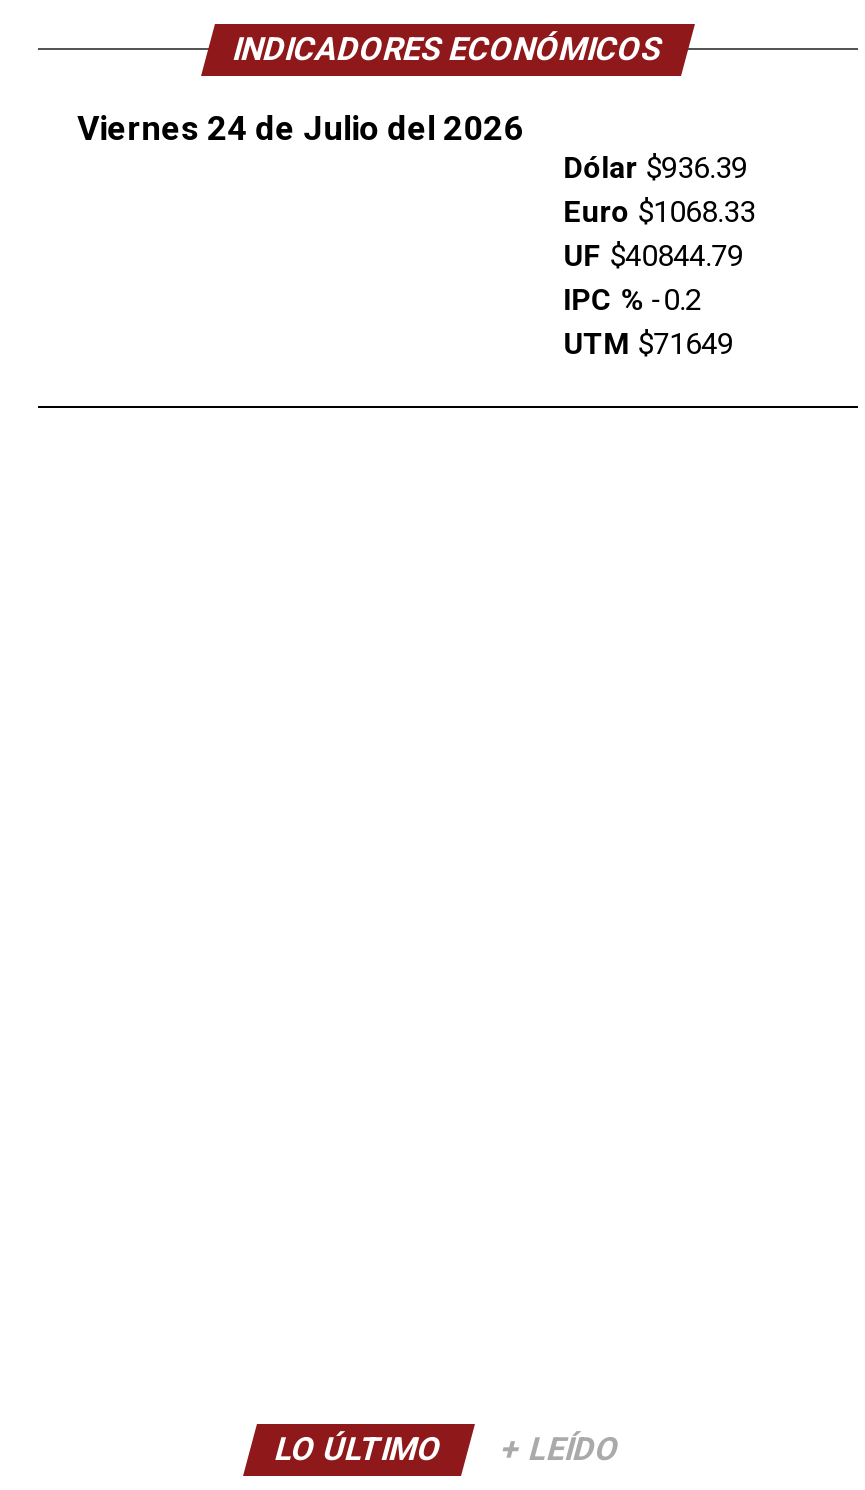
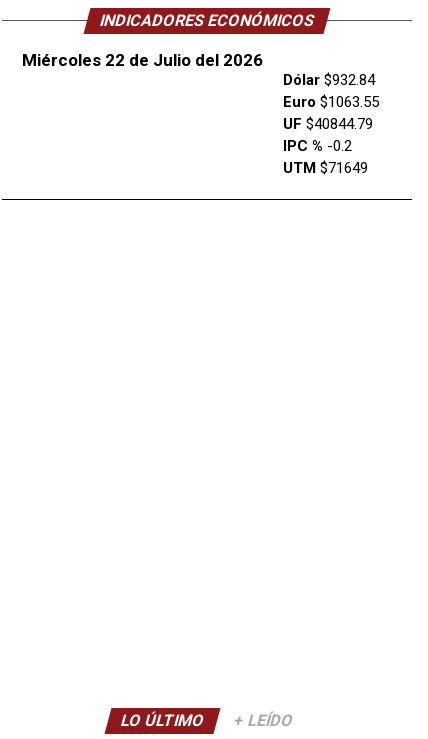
- Viernes 24 de Julio del 2026
+ Miércoles 22 de Julio del 2026

- Dólar $936.39
+ Dólar $932.84

- Euro $1068.33
+ Euro $1063.55
